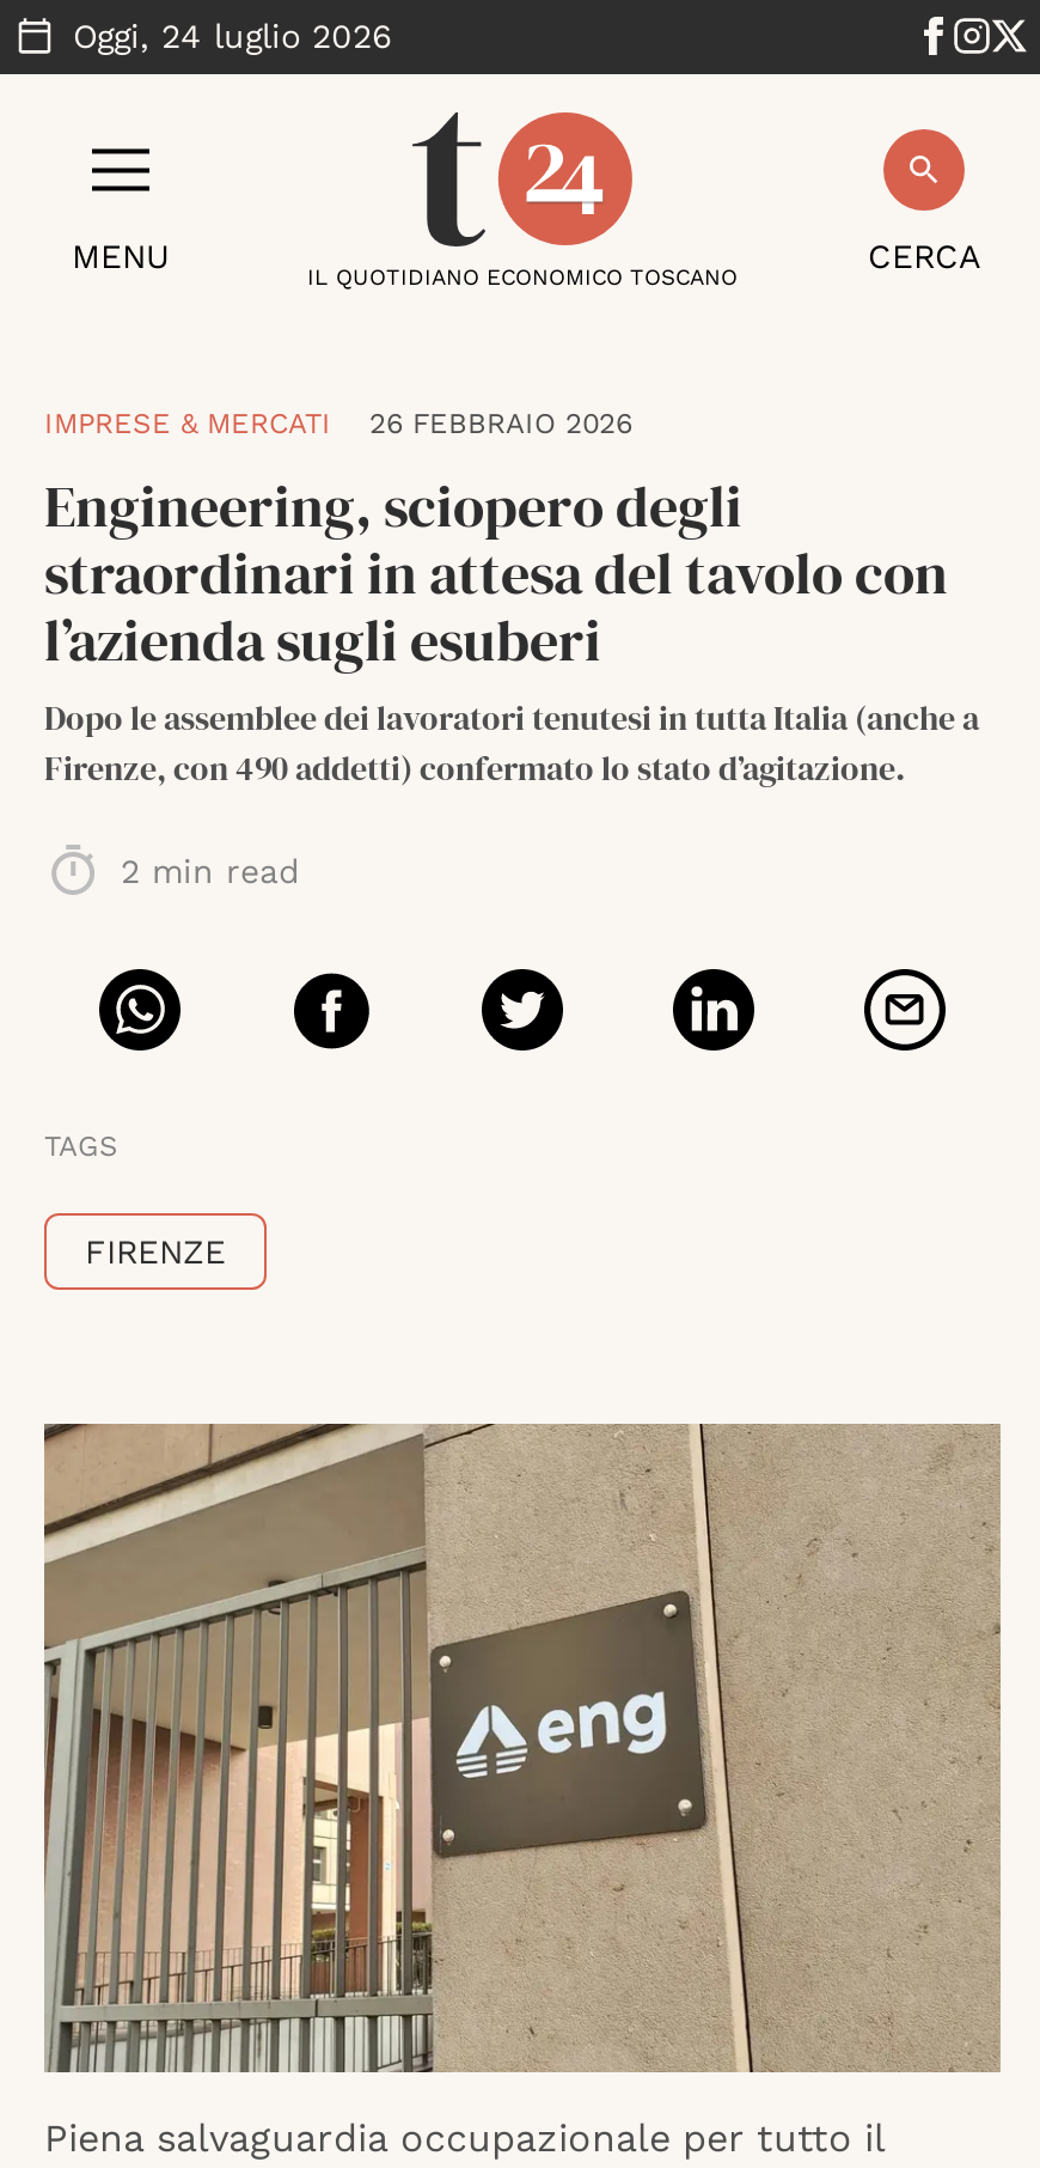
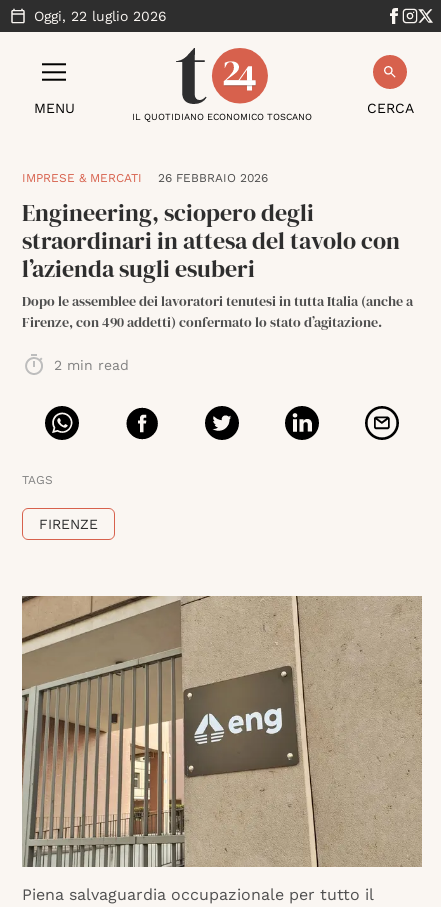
- Oggi, 24 luglio 2026
+ Oggi, 22 luglio 2026
